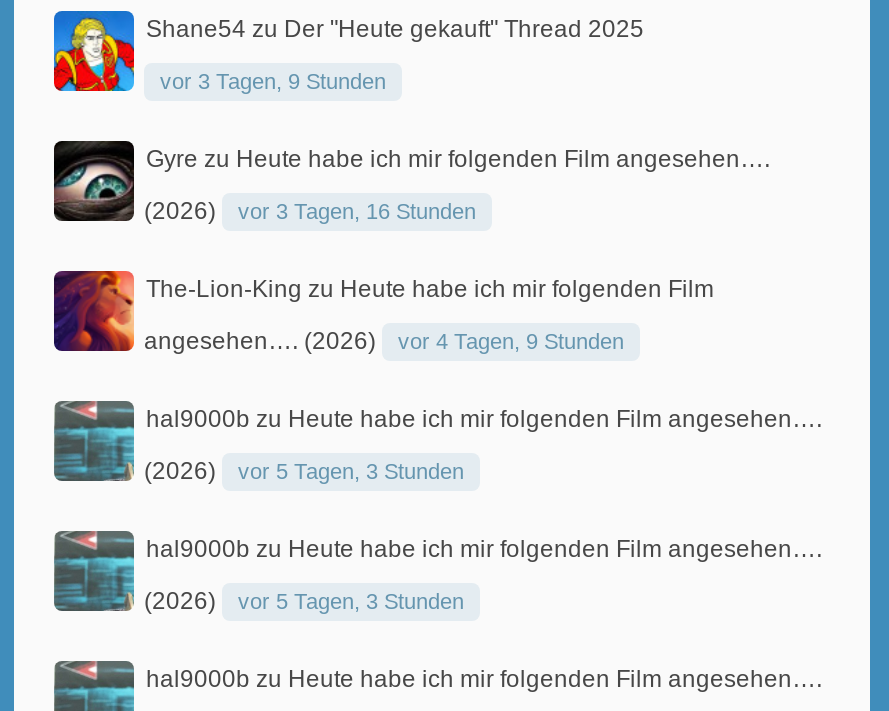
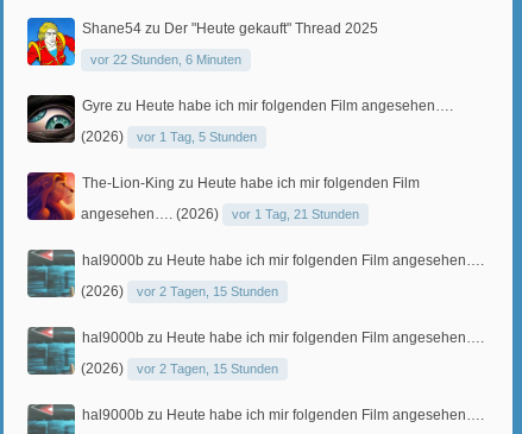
- vor 3 Tagen, 9 Stunden
+ vor 22 Stunden, 6 Minuten

- vor 3 Tagen, 16 Stunden
+ vor 1 Tag, 5 Stunden

- vor 4 Tagen, 9 Stunden
+ vor 1 Tag, 21 Stunden

- vor 5 Tagen, 3 Stunden
+ vor 2 Tagen, 15 Stunden

- vor 5 Tagen, 3 Stunden
+ vor 2 Tagen, 15 Stunden
